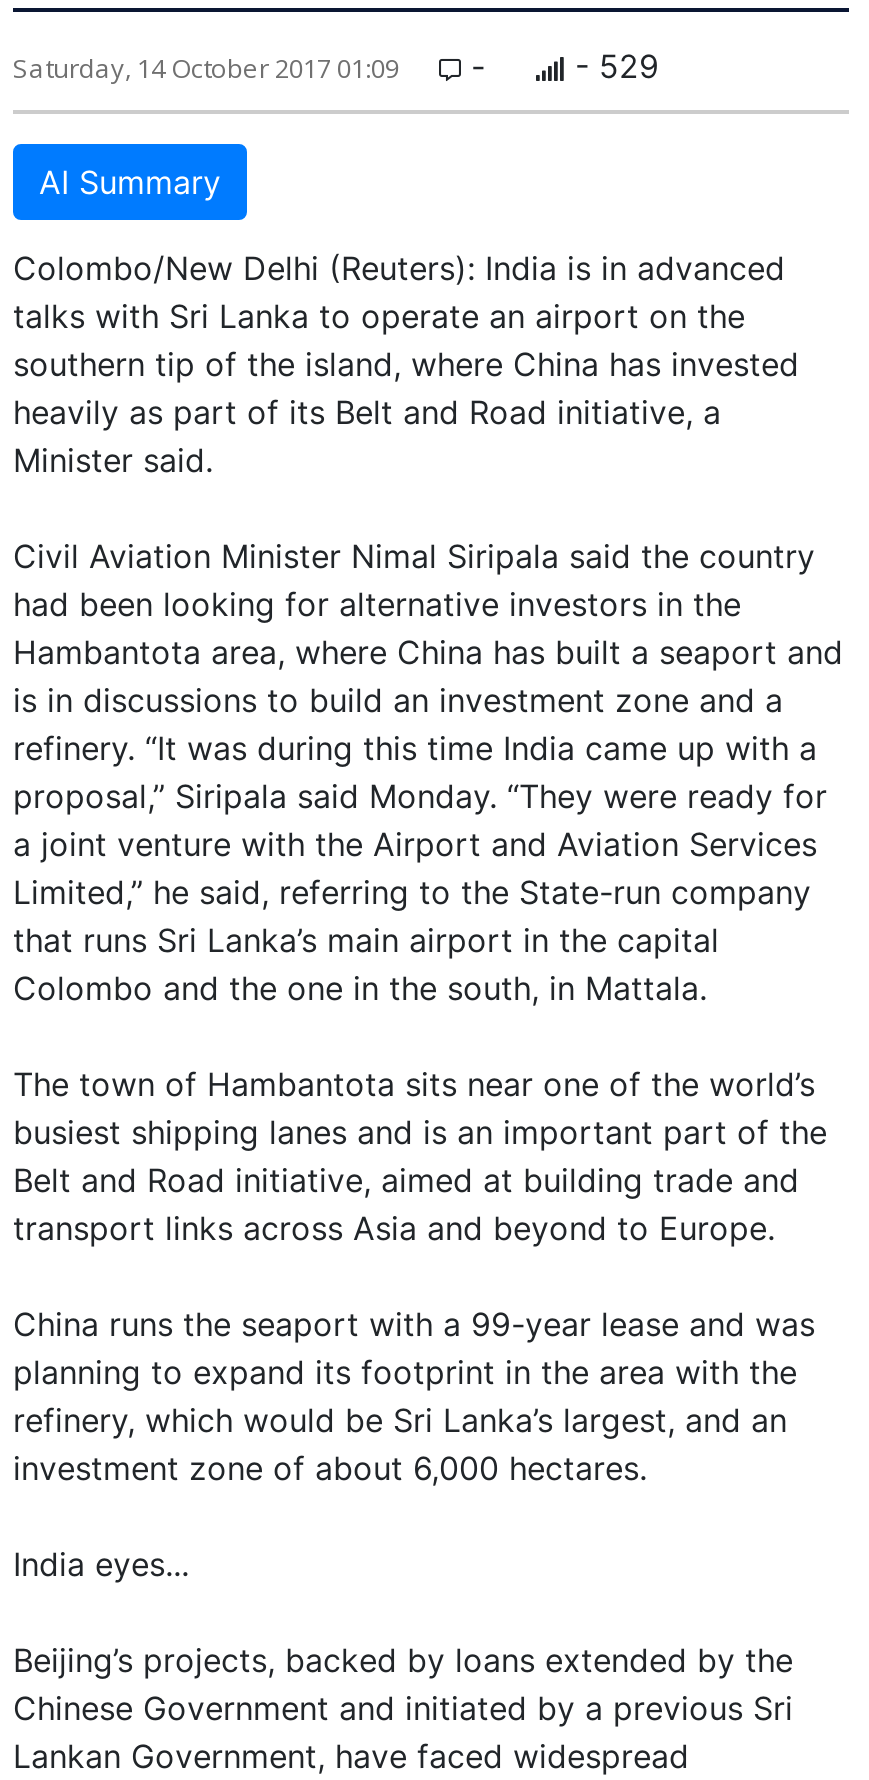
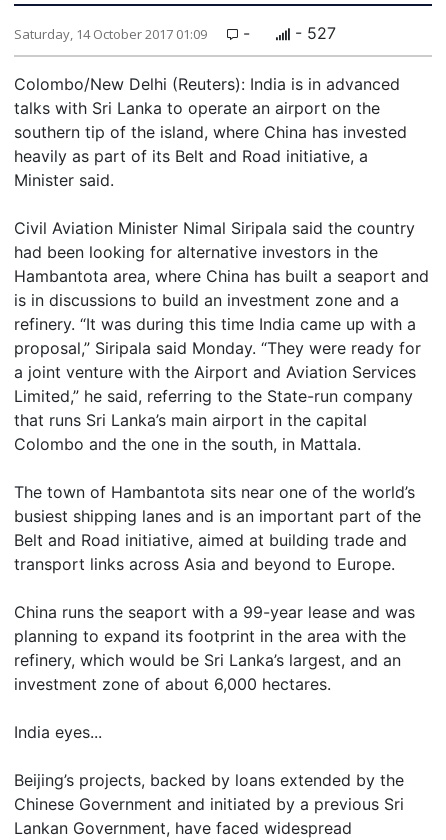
- - 529
- AI Summary
+ - 527
